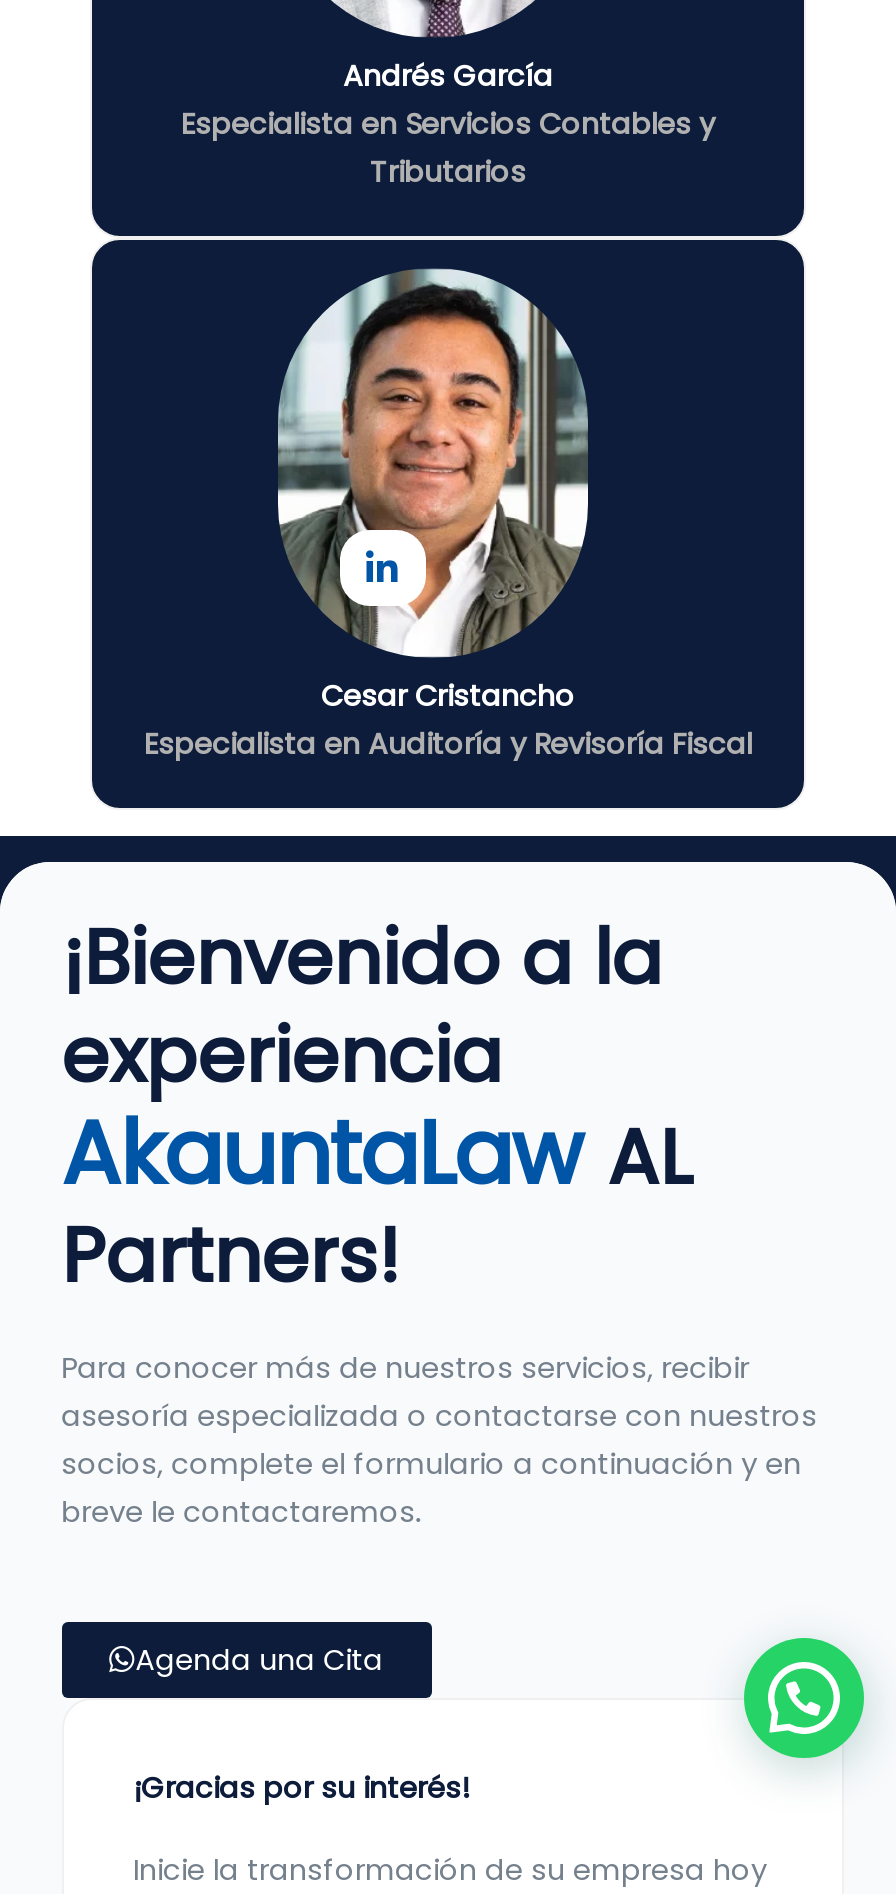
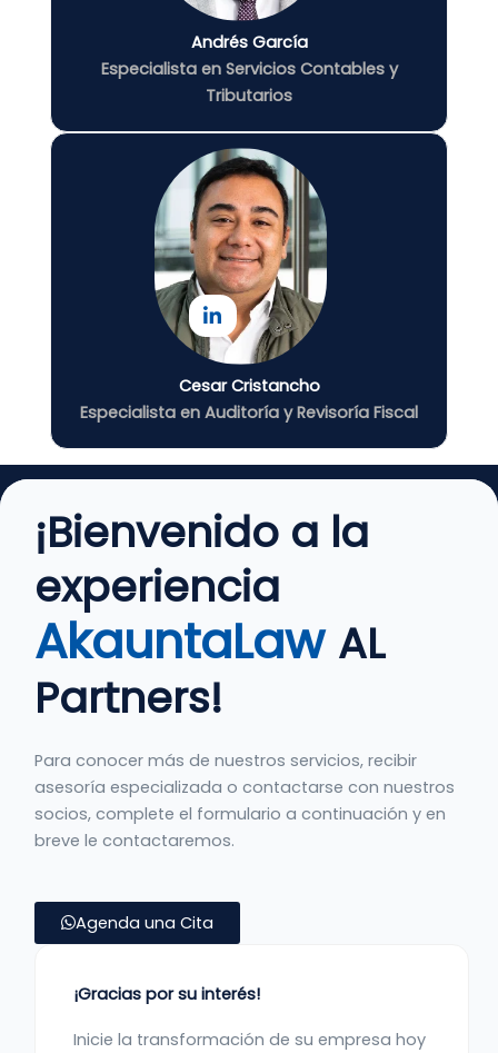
- [image]
